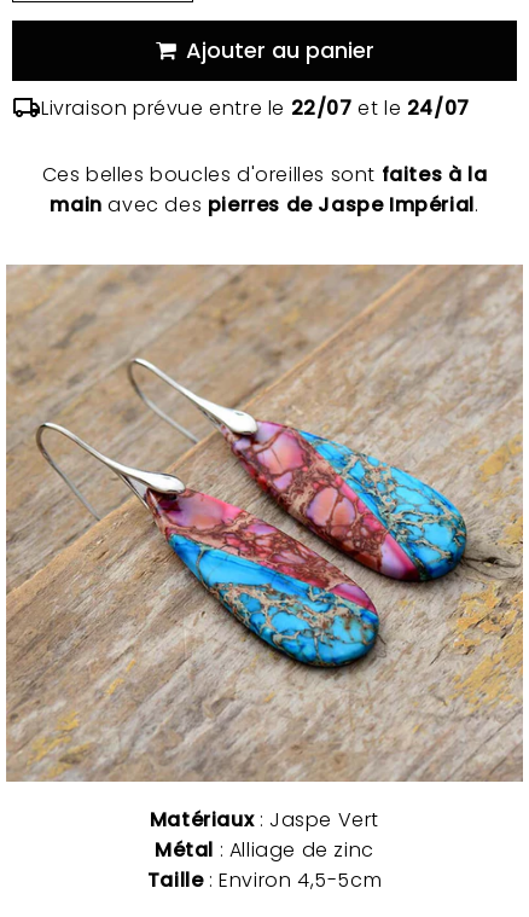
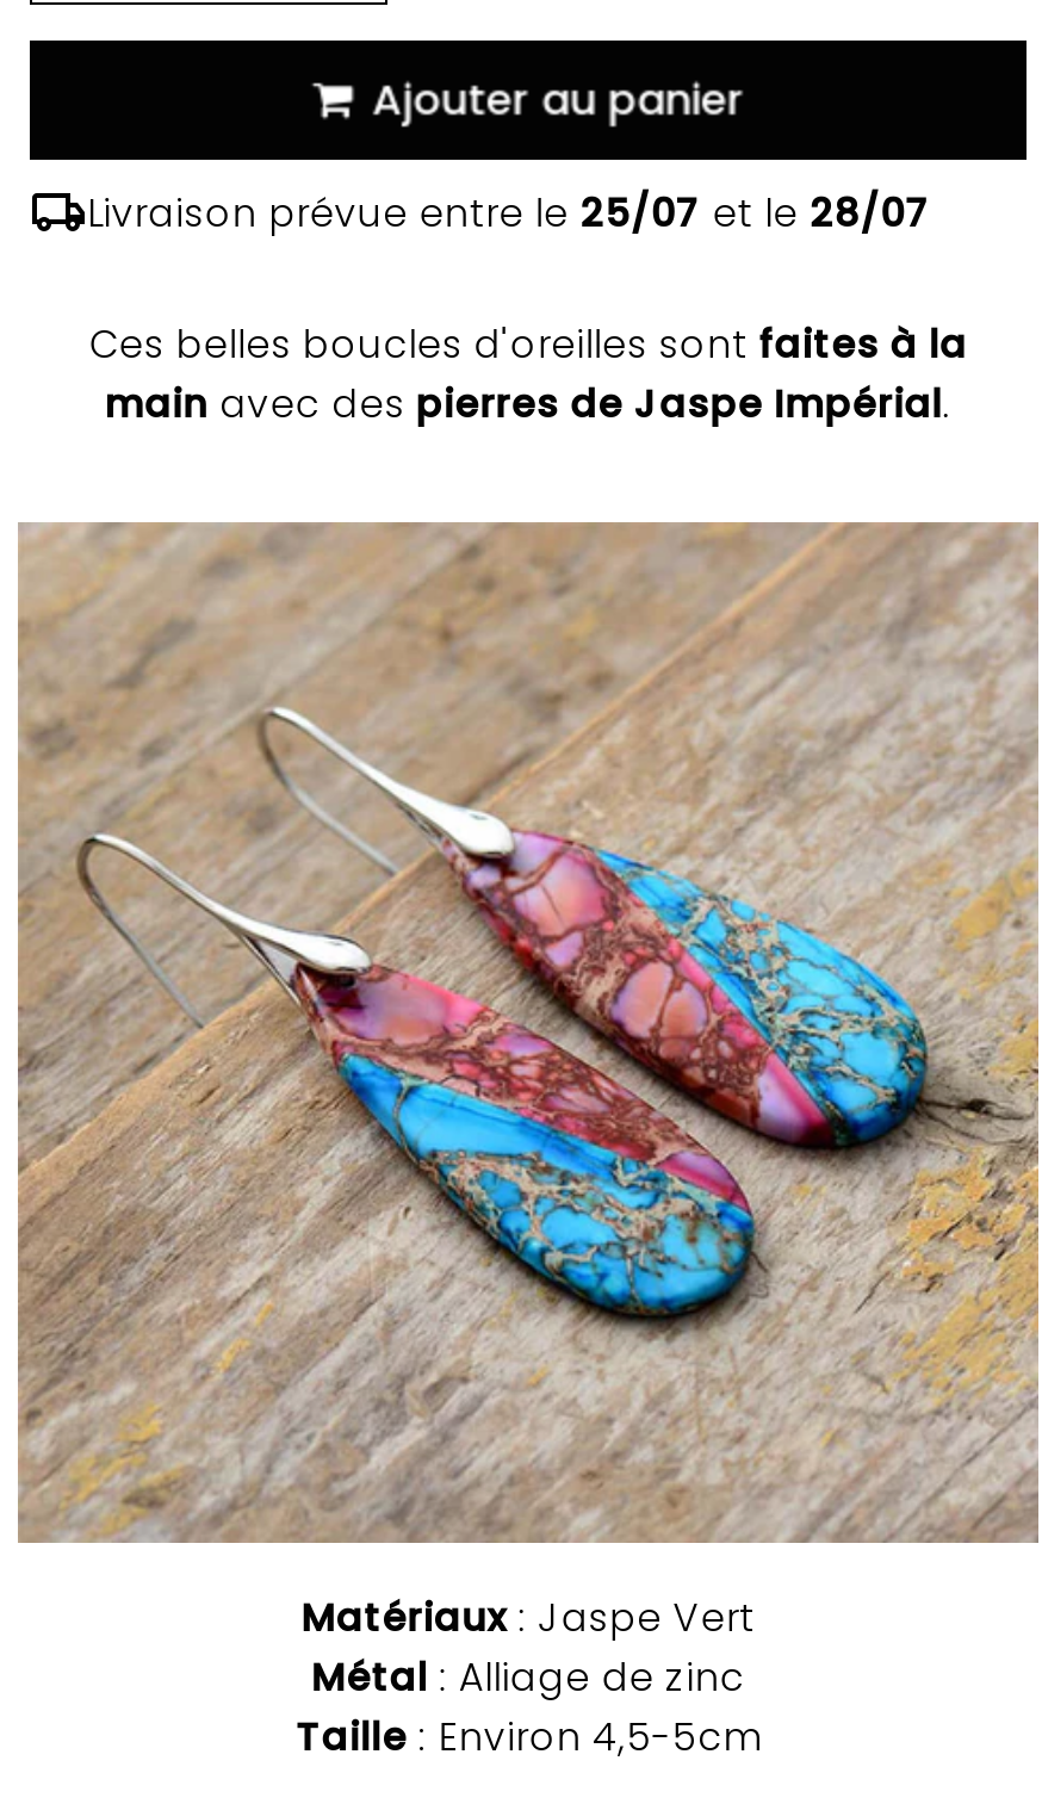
- Livraison prévue entre le 22/07 et le 24/07
+ Livraison prévue entre le 25/07 et le 28/07
